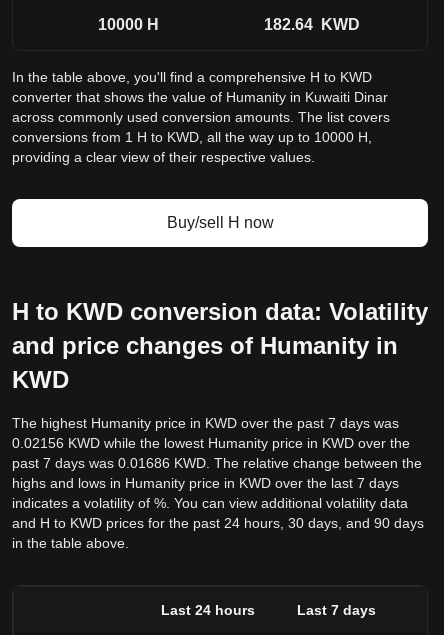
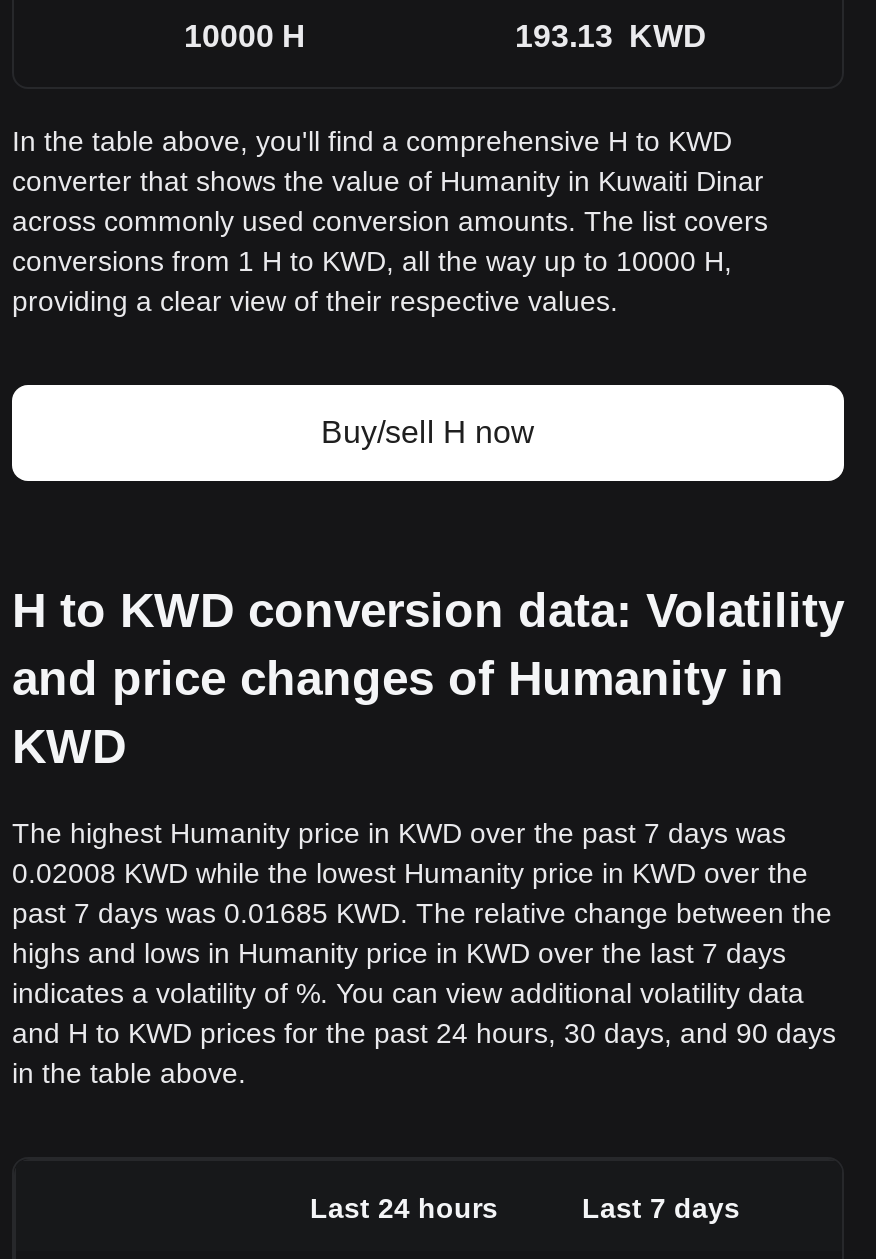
- 182.64 KWD
+ 193.13 KWD

- 0.02156 KWD while the lowest Humanity price in KWD over the
+ 0.02008 KWD while the lowest Humanity price in KWD over the

- past 7 days was 0.01686 KWD. The relative change between the
+ past 7 days was 0.01685 KWD. The relative change between the
